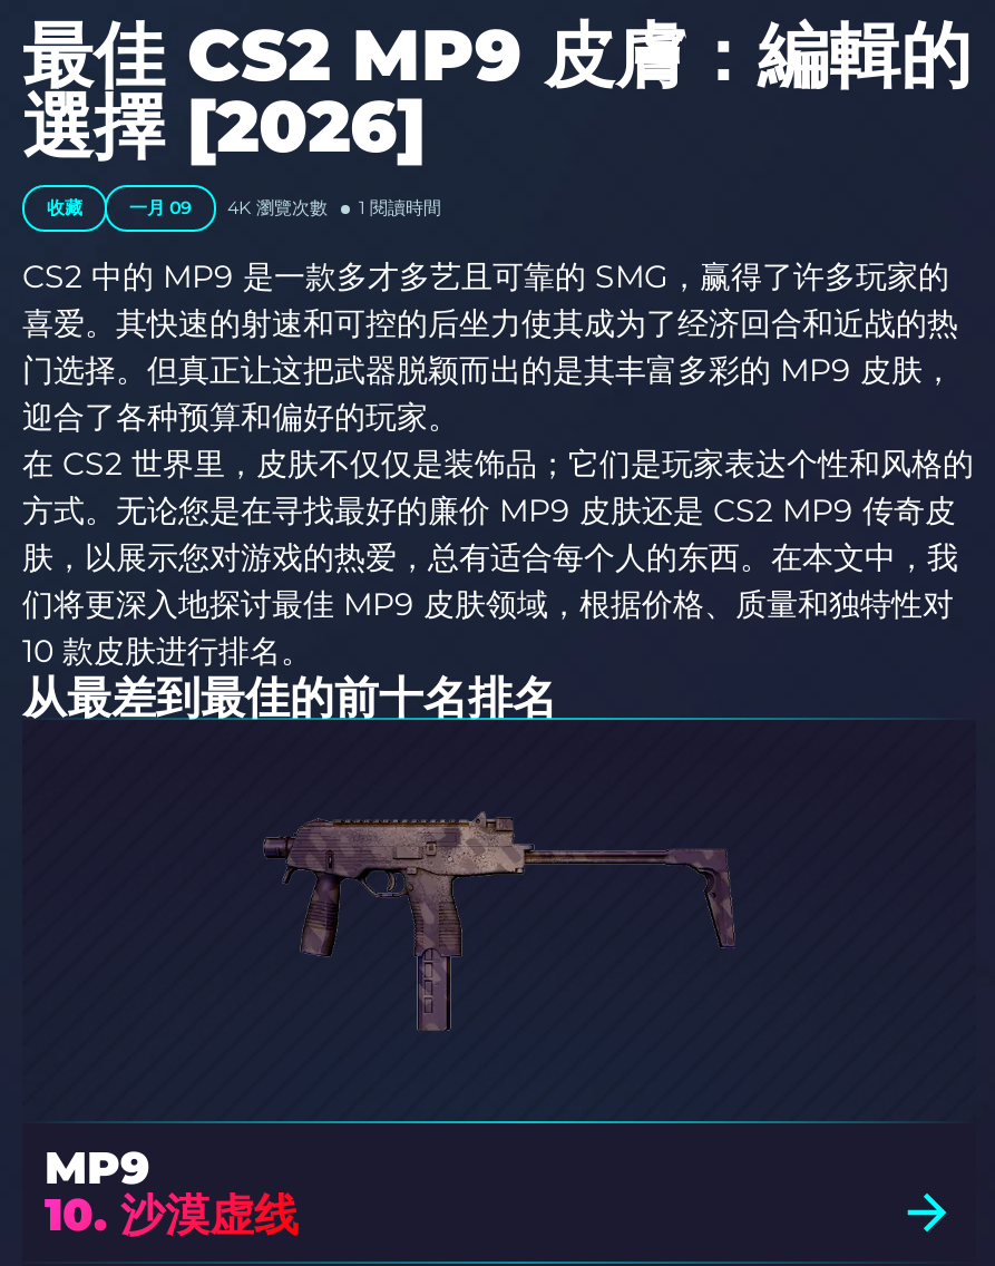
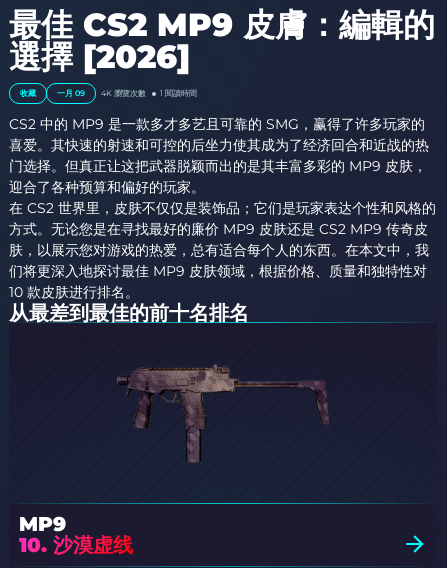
- 一月 09 4K 瀏覽次數 1 閱讀時間
+ 一月 09 4K瀏覽次數 1 閱讀時間
